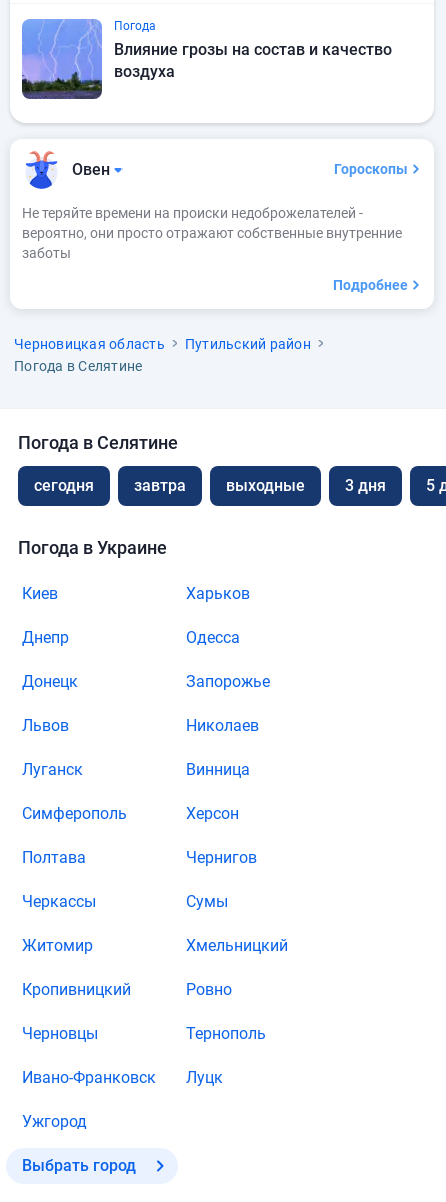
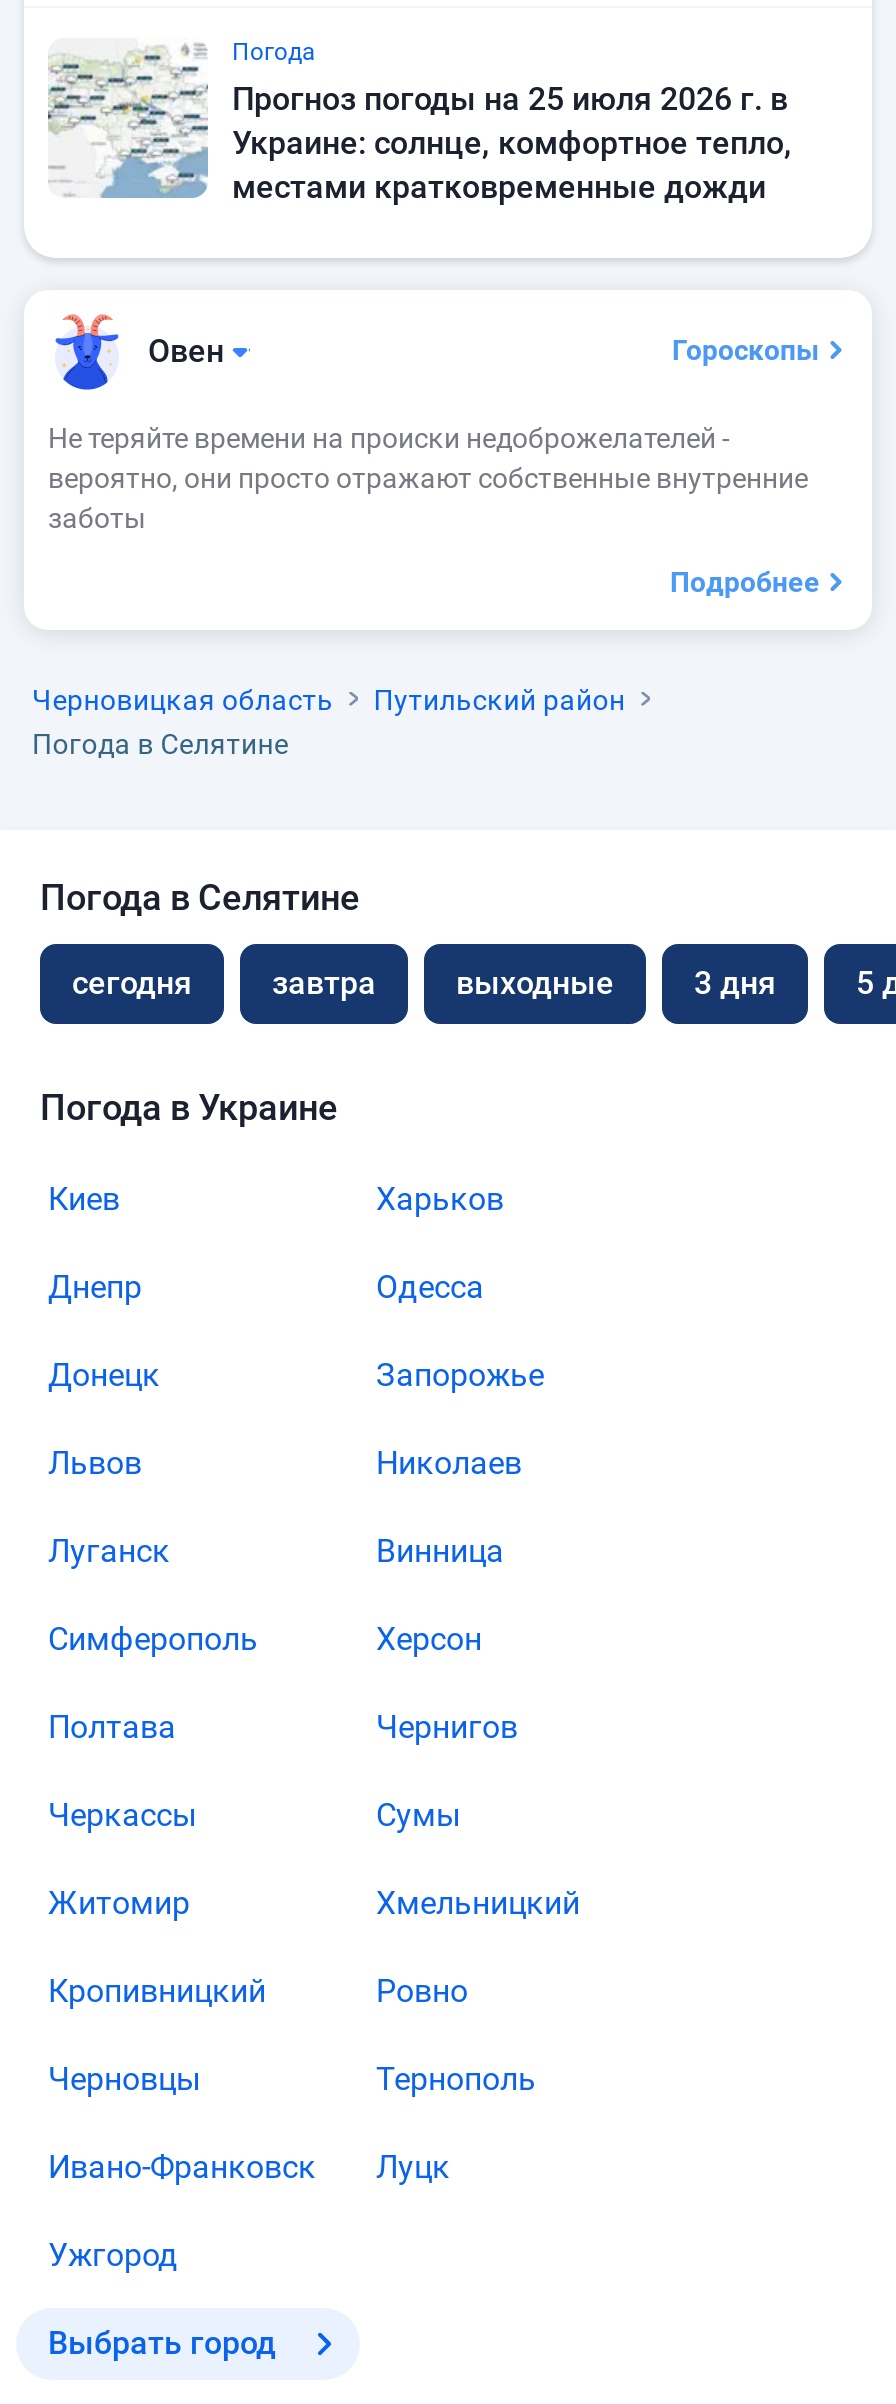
- [image]
- Влияние грозы на состав и качество
- воздуха
+ [image]
+ Прогноз погоды на 25 июля 2026 г. в
+ Украине: солнце, комфортное тепло,
+ местами кратковременные дожди
